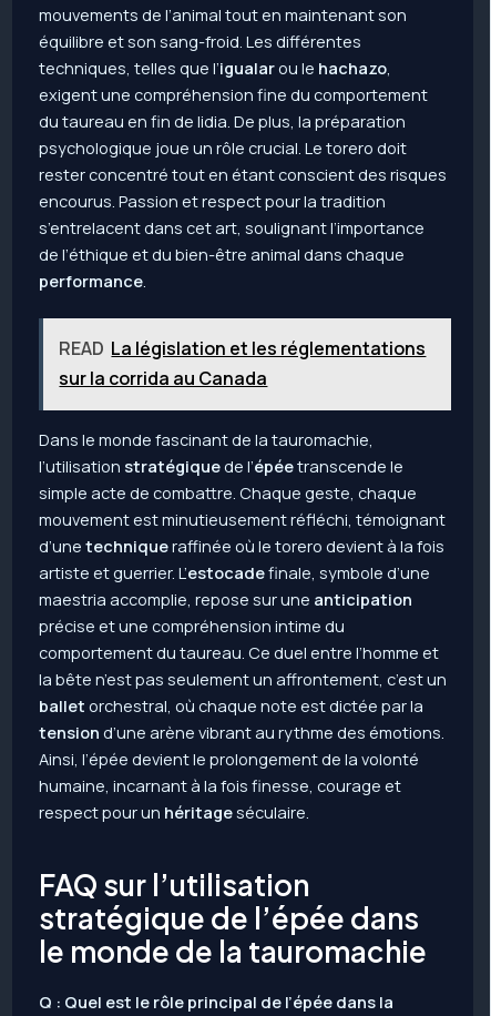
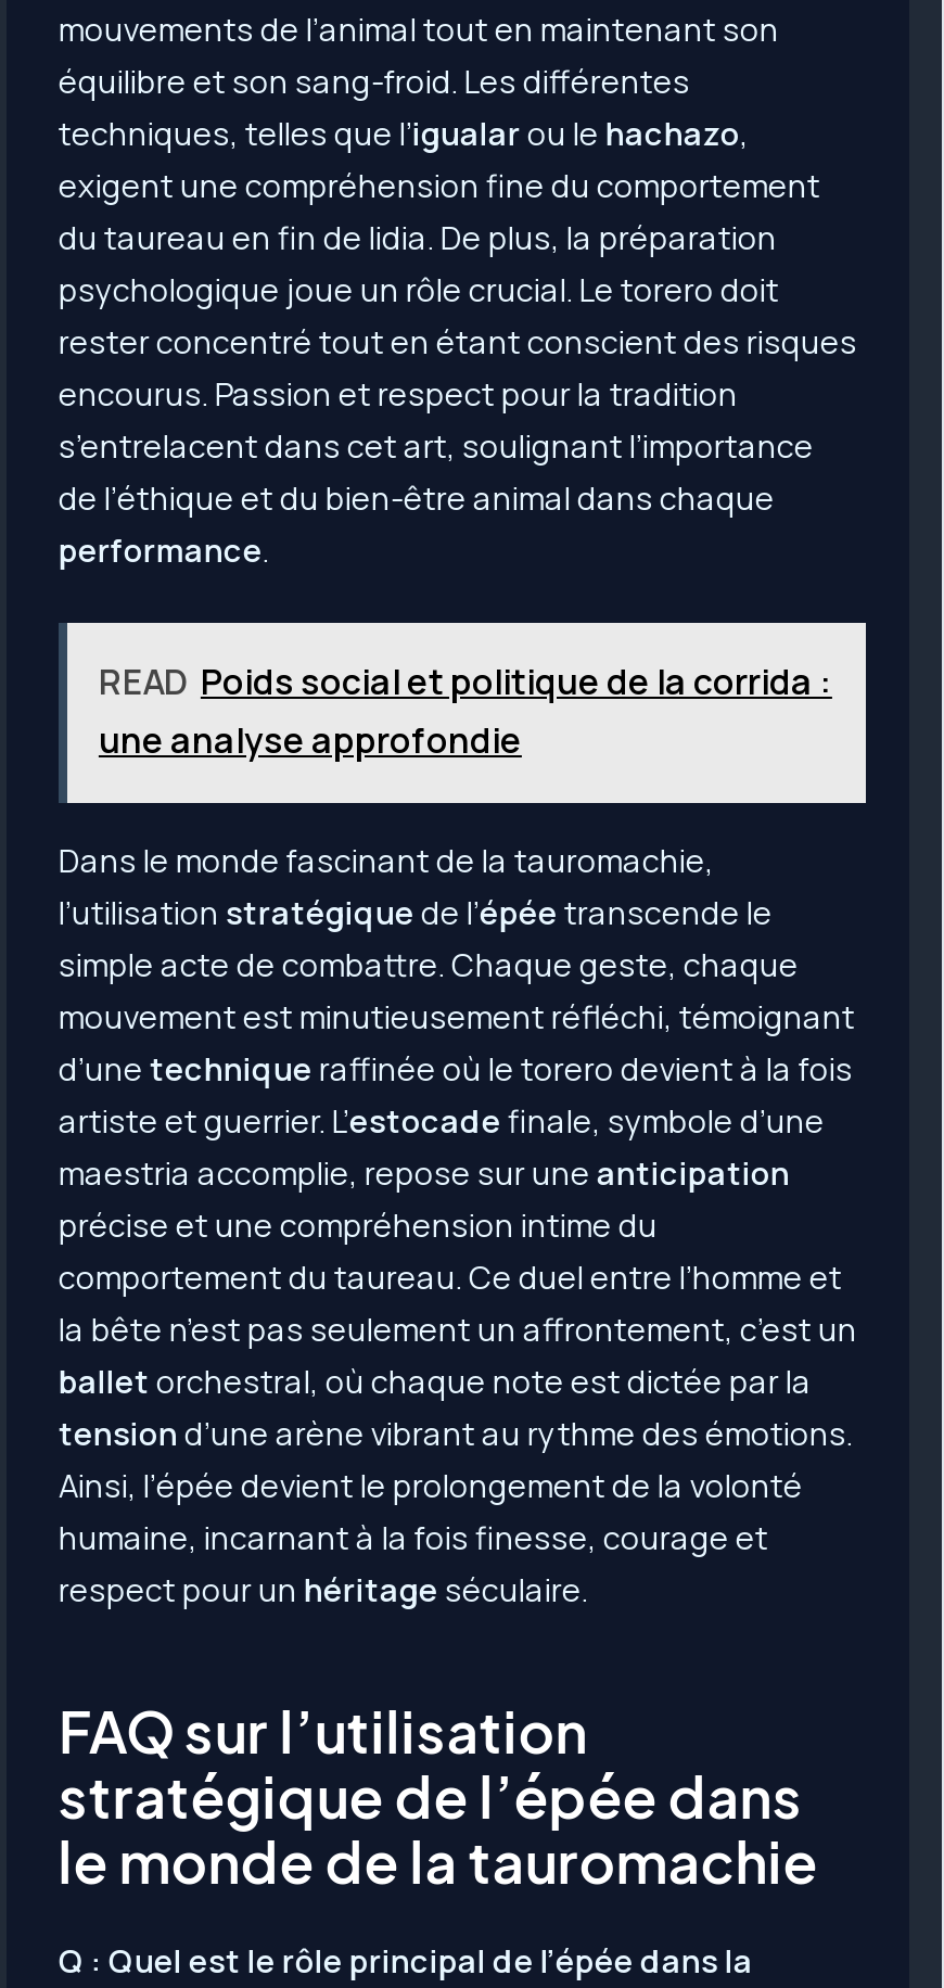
- READ La législation et les réglementations
- sur la corrida au Canada
+ READ Poids social et politique de la corrida :
+ une analyse approfondie
